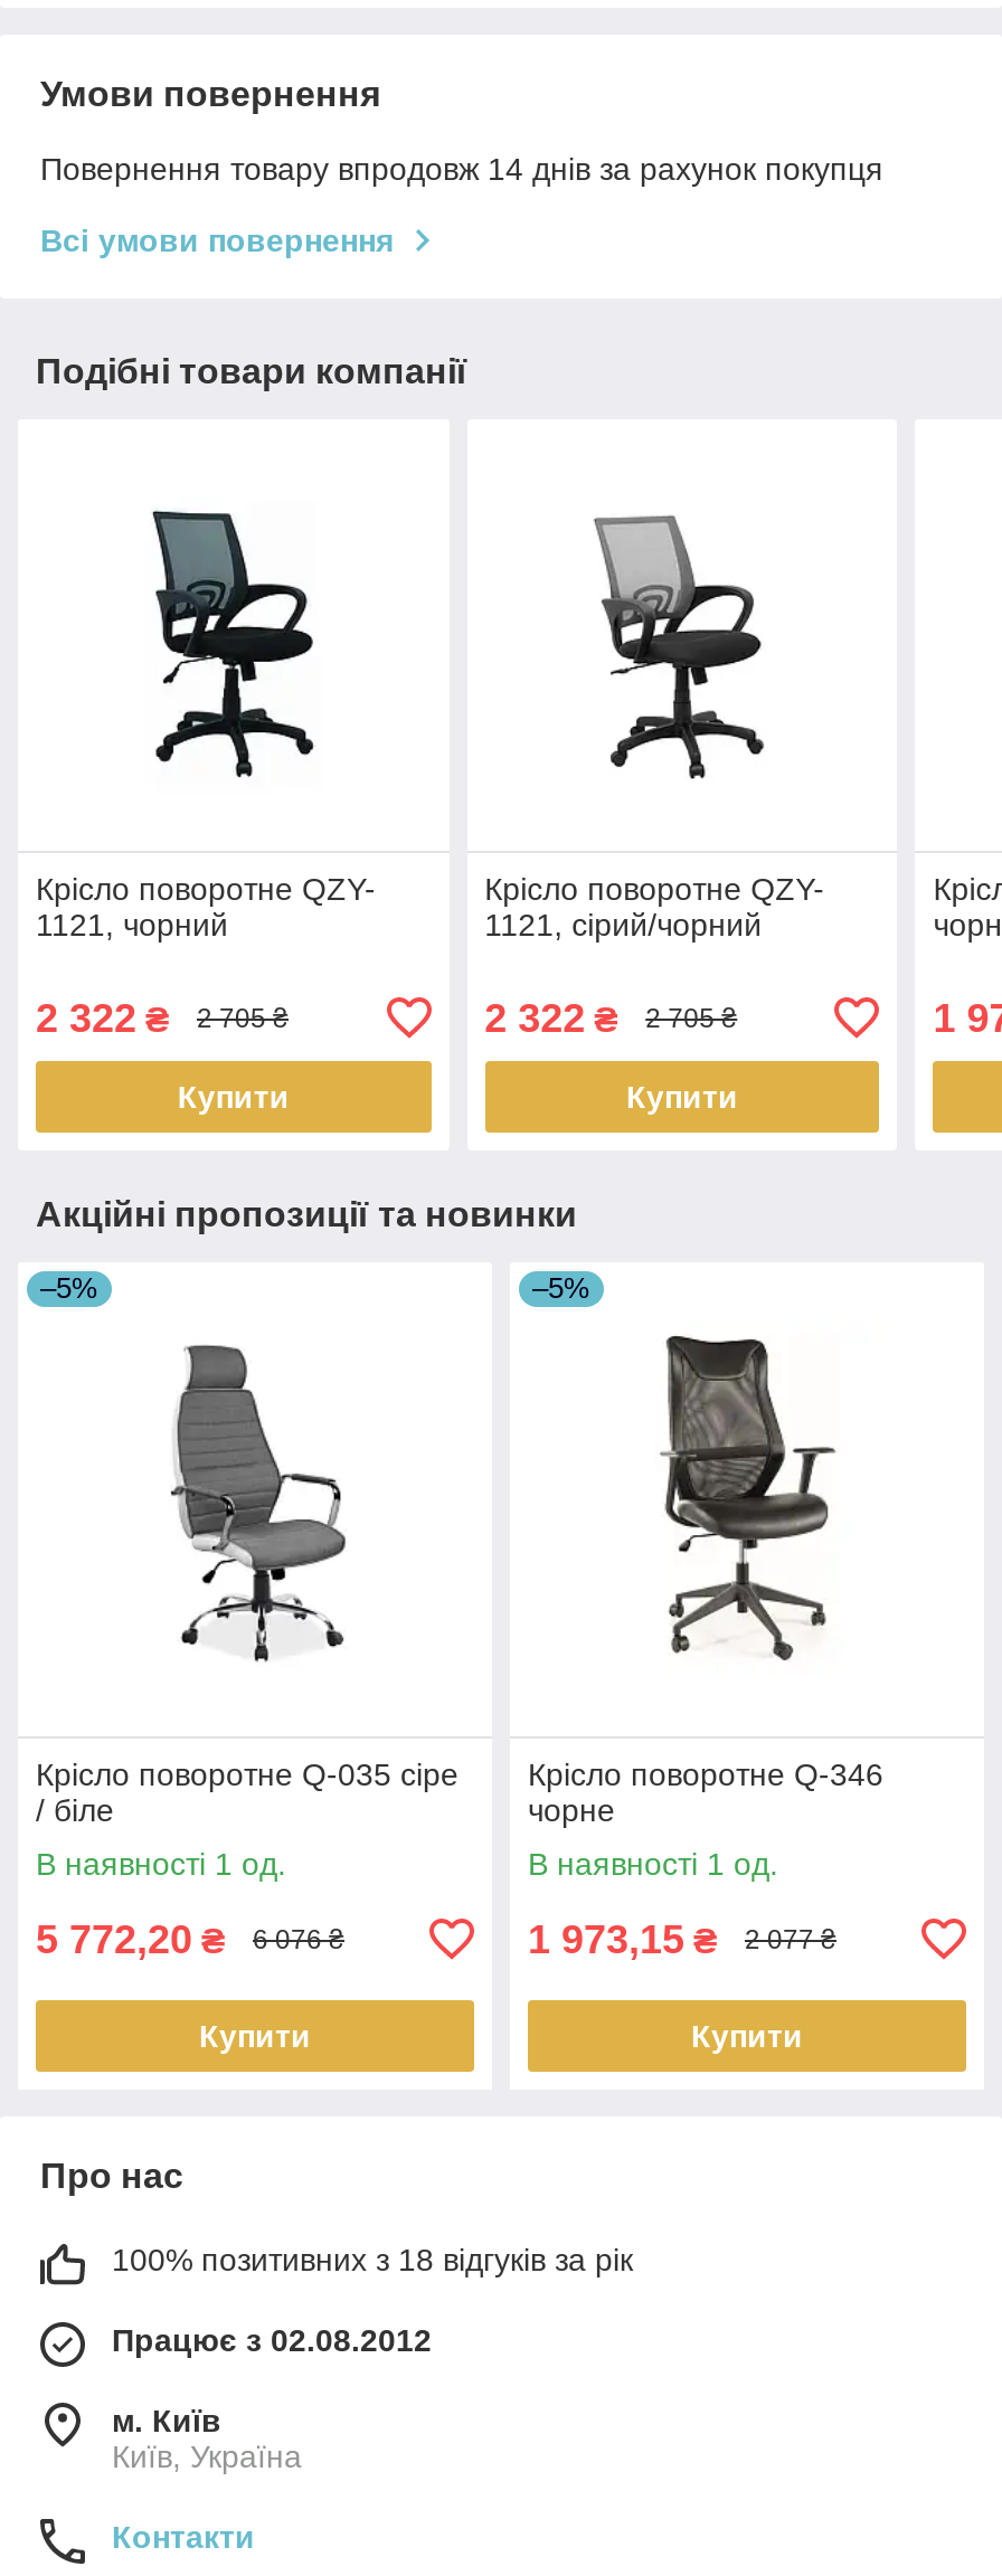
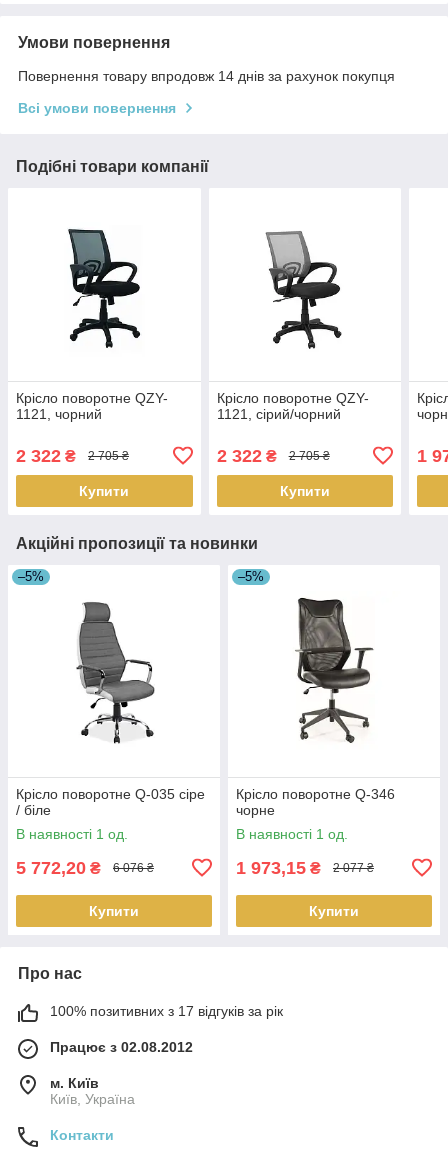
- 100% позитивних з 18 відгуків за рік
+ 100% позитивних з 17 відгуків за рік
